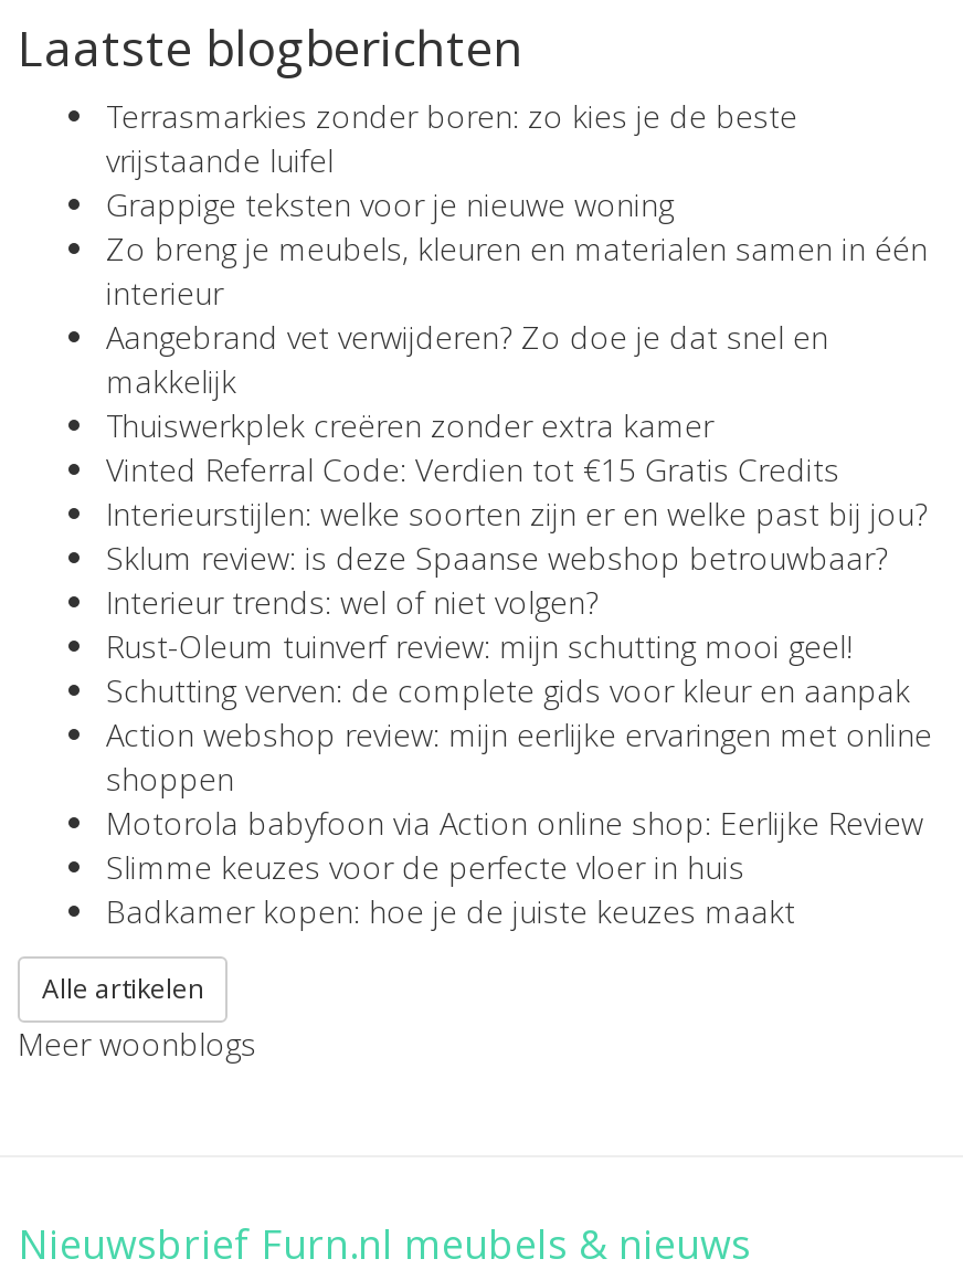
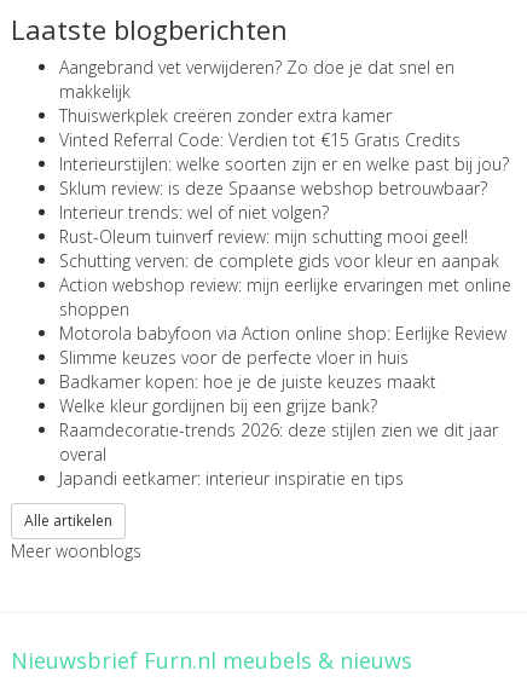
- Terrasmarkies zonder boren: zo kies je de beste
- vrijstaande luifel
- Grappige teksten voor je nieuwe woning
- Zo breng je meubels, kleuren en materialen samen in één
- interieur

moved up: Aangebrand vet verwijderen? Zo doe je dat snel en | makkelijk | Thuiswerkplek creëren zonder extra kamer | ... | Slimme keuzes voor de perfecte vloer in huis | Badkamer kopen: hoe je de juiste keuzes maakt

+ Welke kleur gordijnen bij een grijze bank?
+ Raamdecoratie-trends 2026: deze stijlen zien we dit jaar
+ overal
+ Japandi eetkamer: interieur inspiratie en tips
